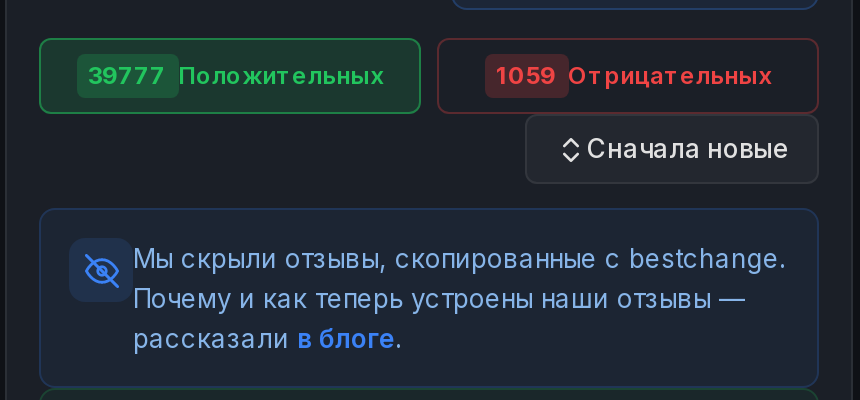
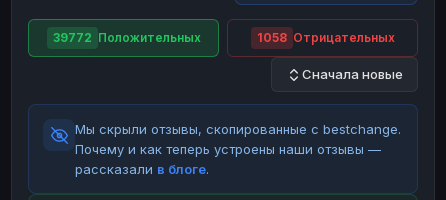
- 39777 Положительных
+ 39772 Положительных

- 1059 Отрицательных
+ 1058 Отрицательных
